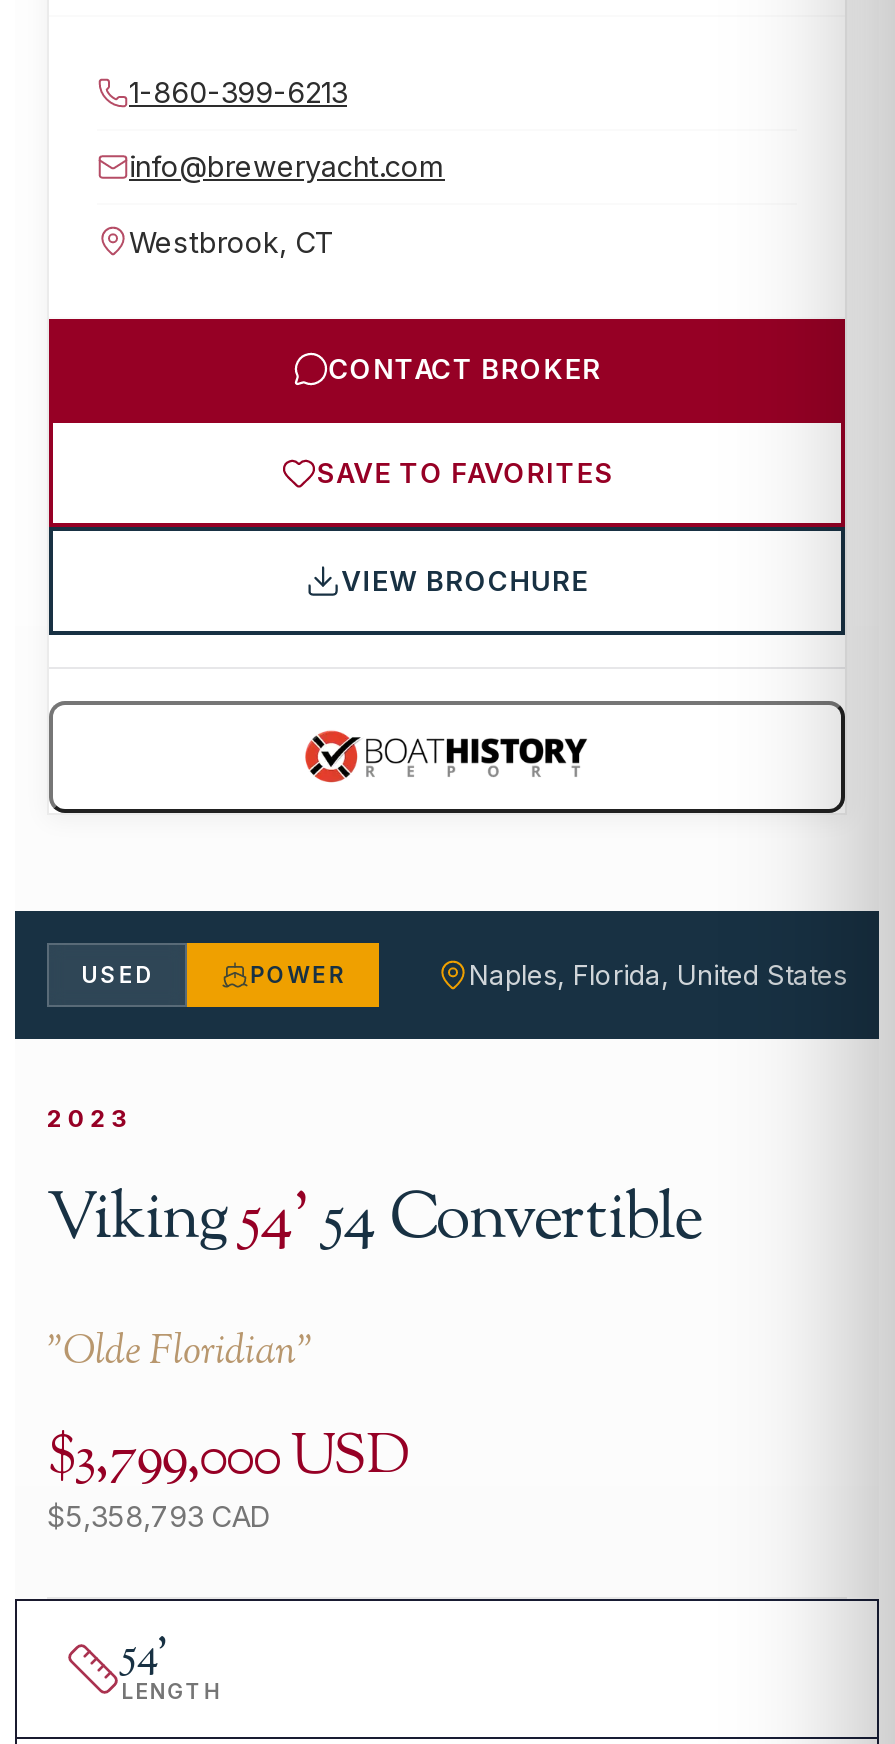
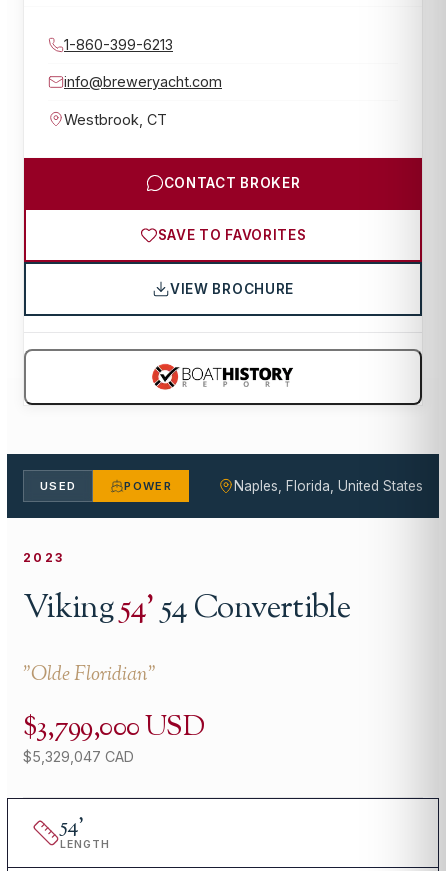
- $5,358,793 CAD
+ $5,329,047 CAD
